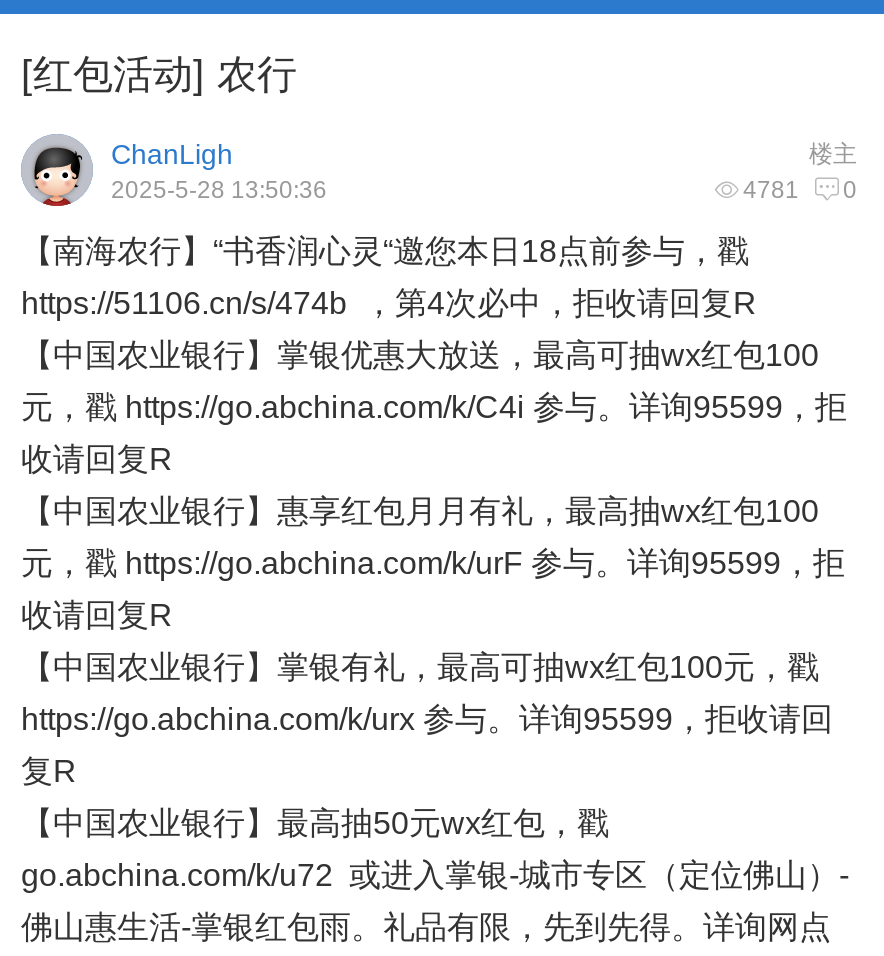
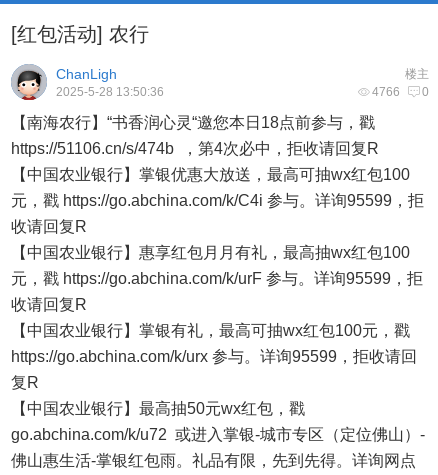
- 4781 0
+ 4766 0
